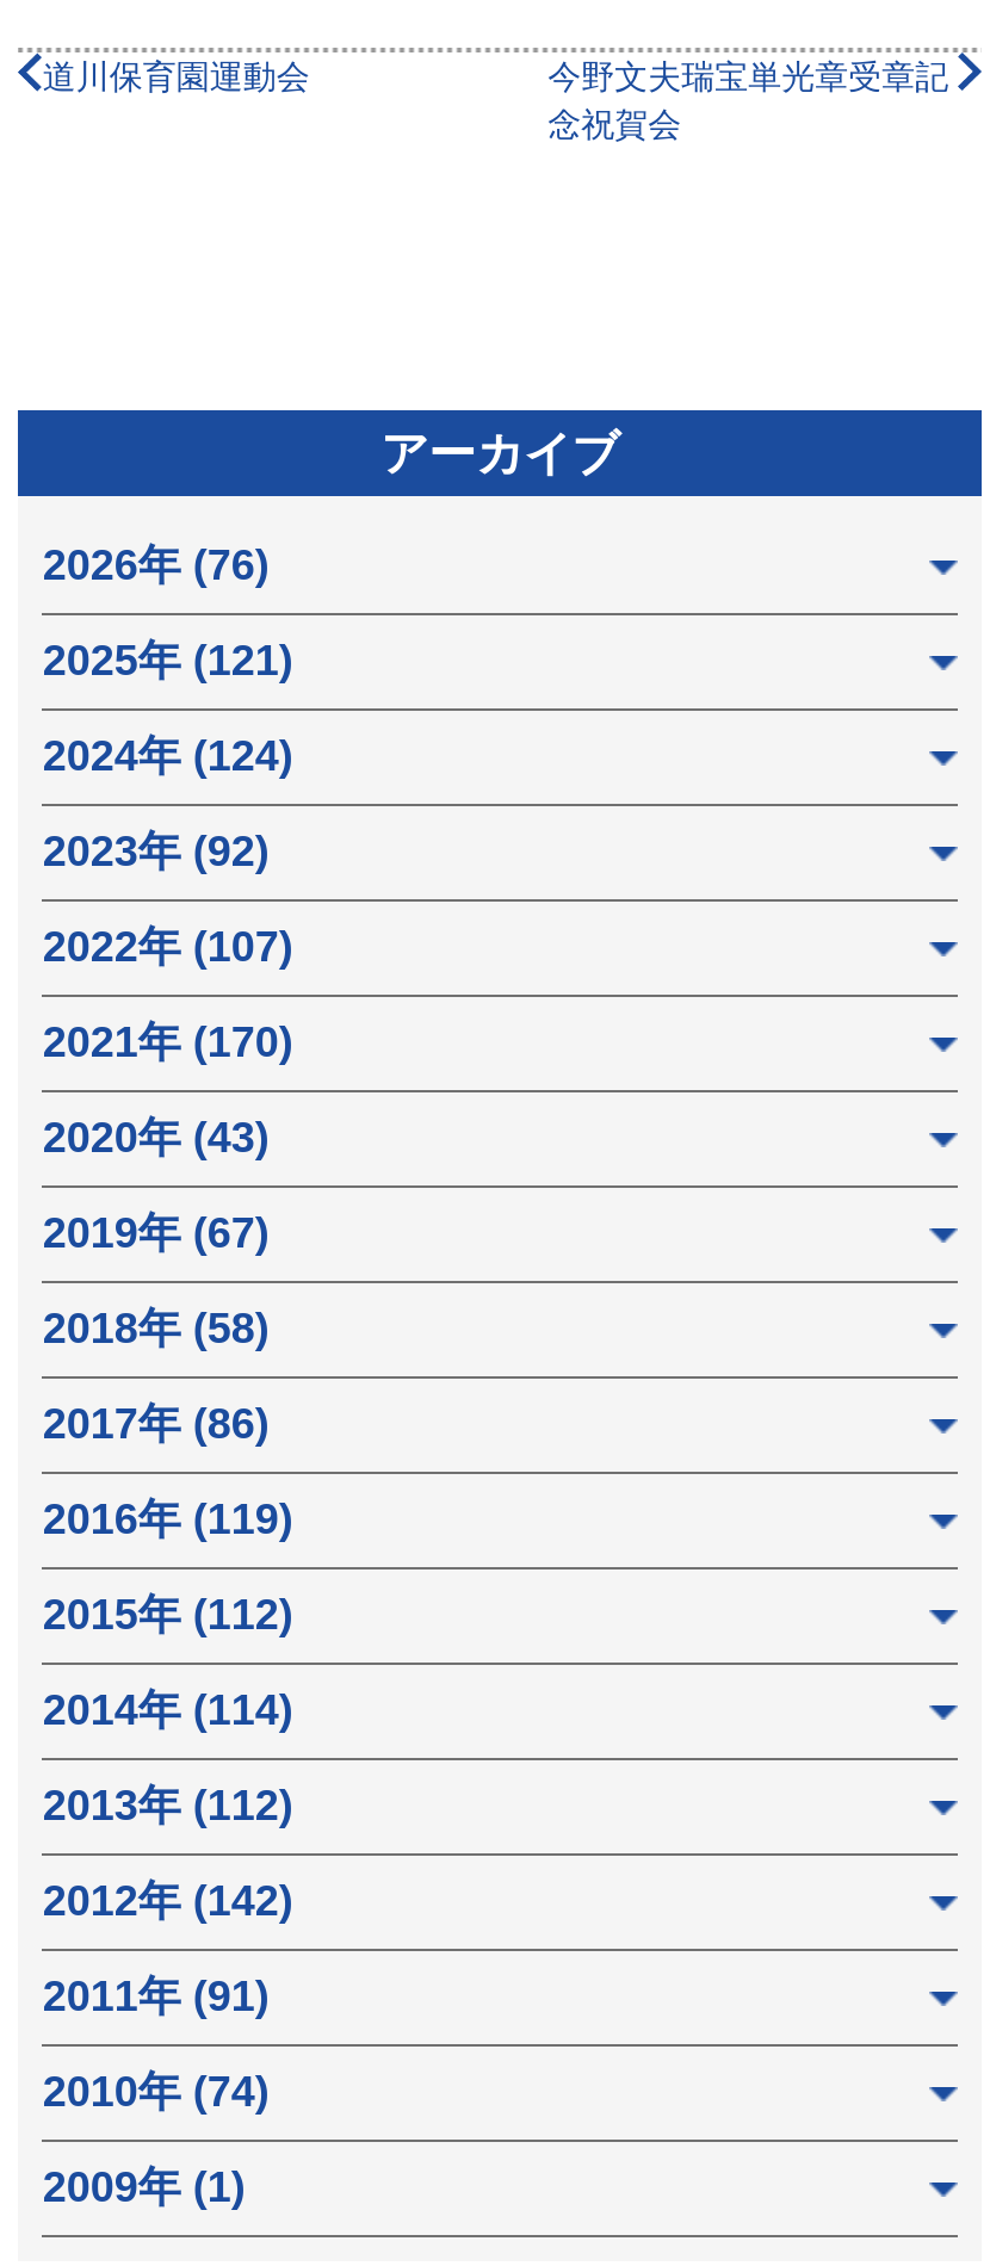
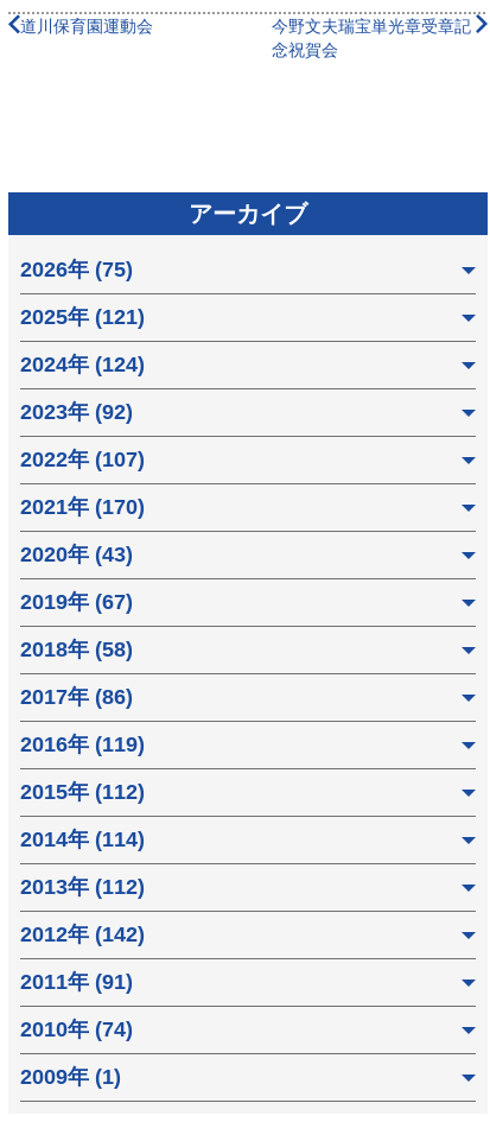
- 2026年 (76)
+ 2026年 (75)
